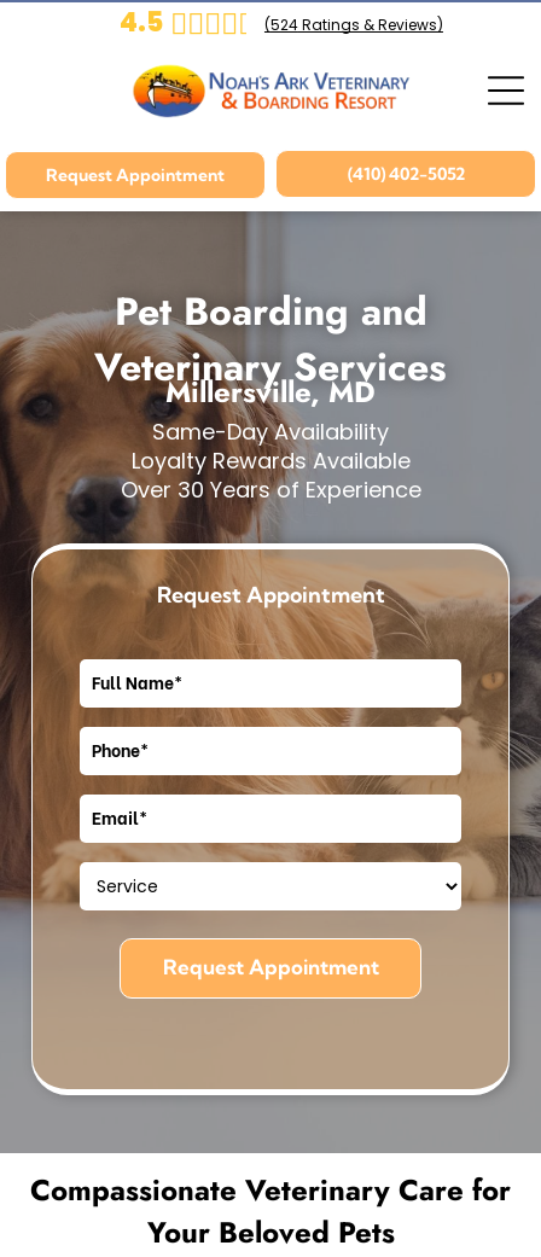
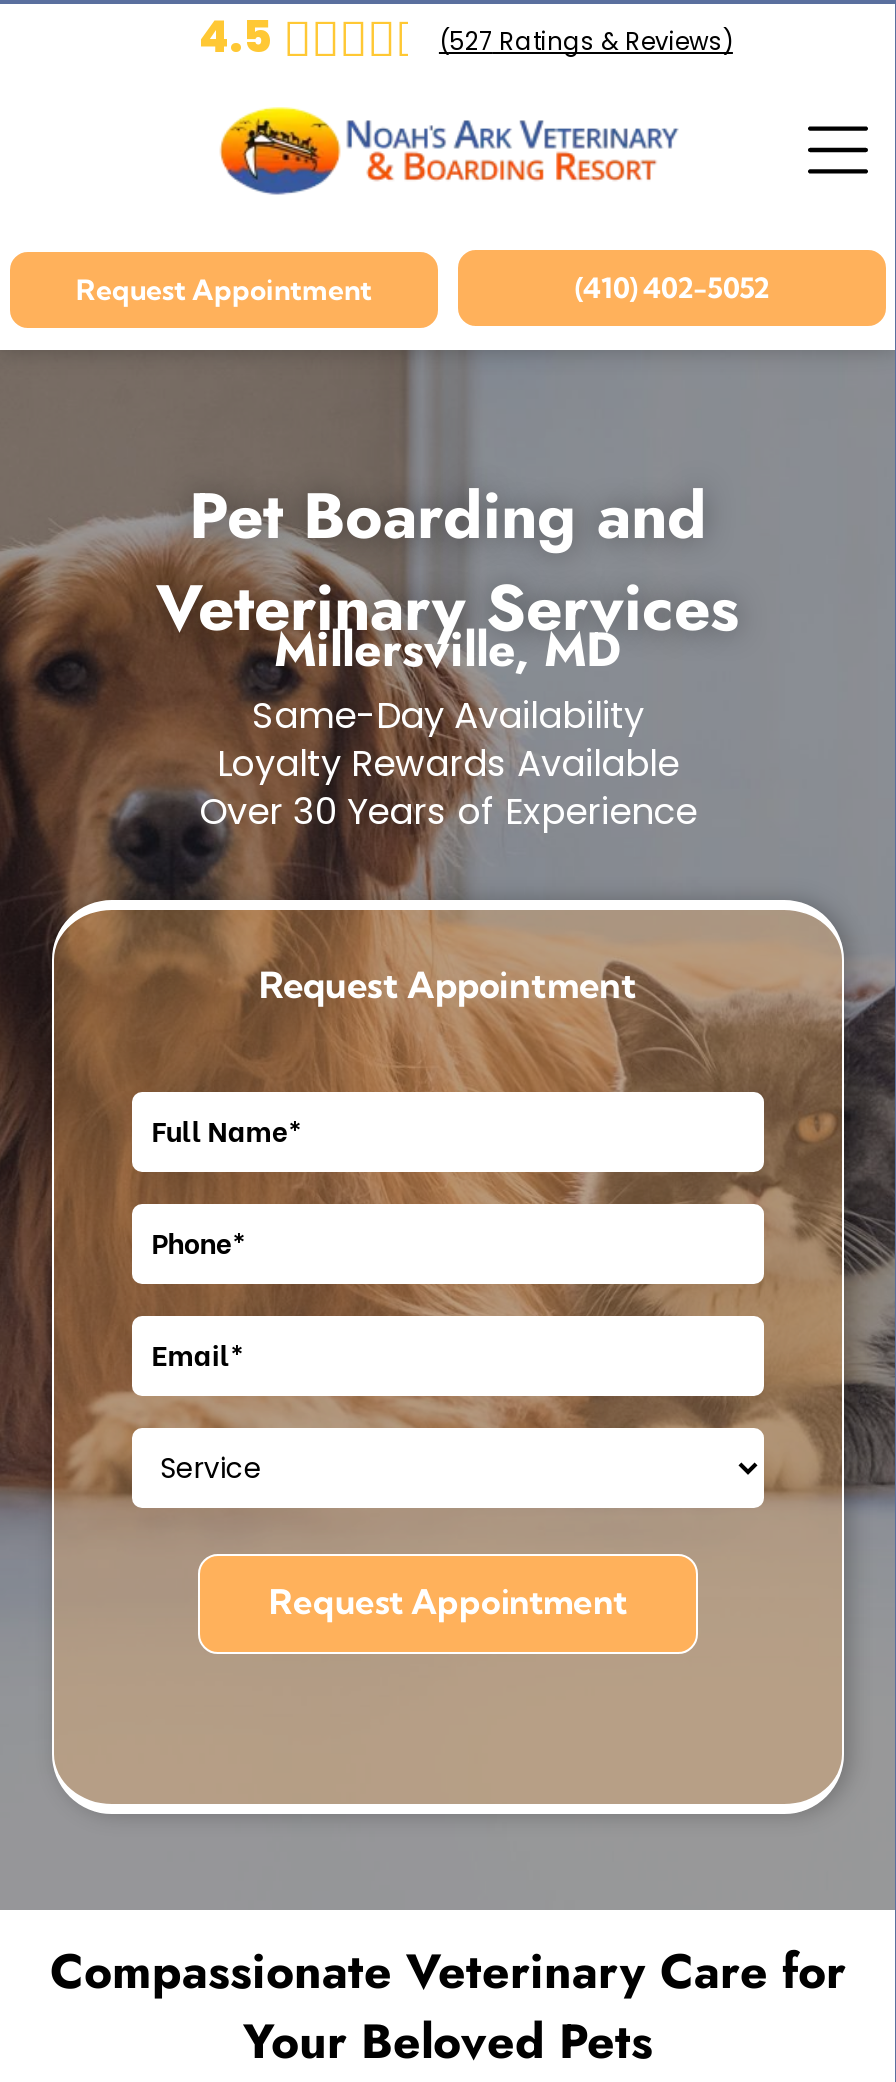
- (524 Ratings & Reviews)
+ (527 Ratings & Reviews)
